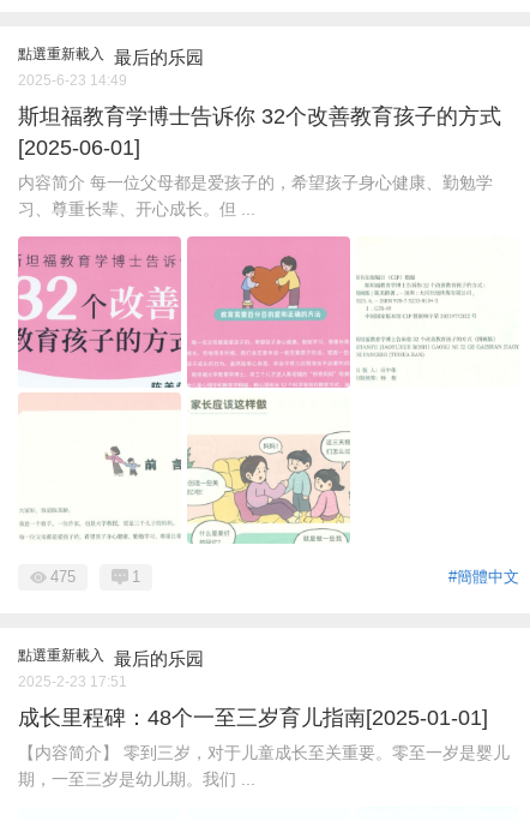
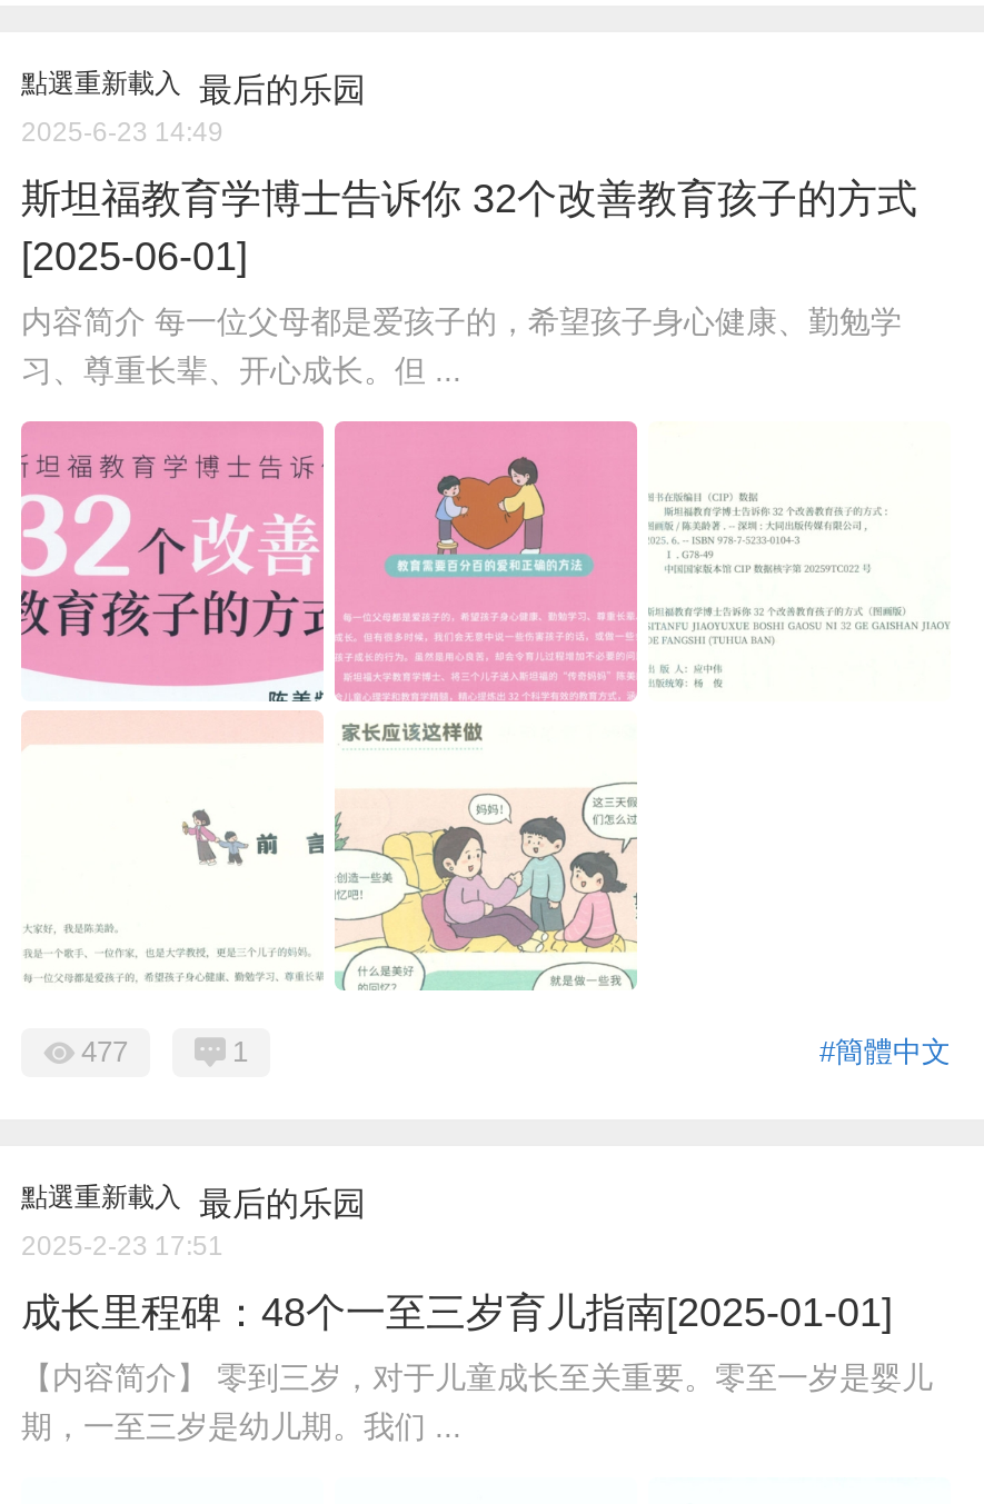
- 475
+ 477
